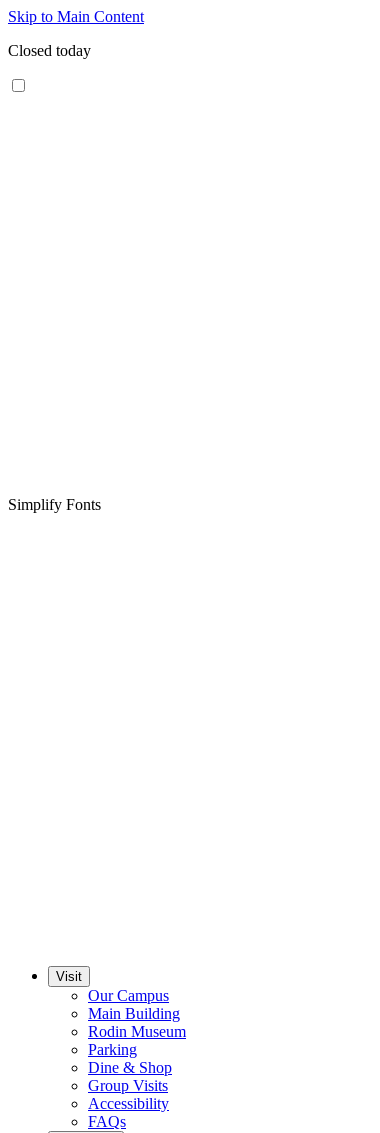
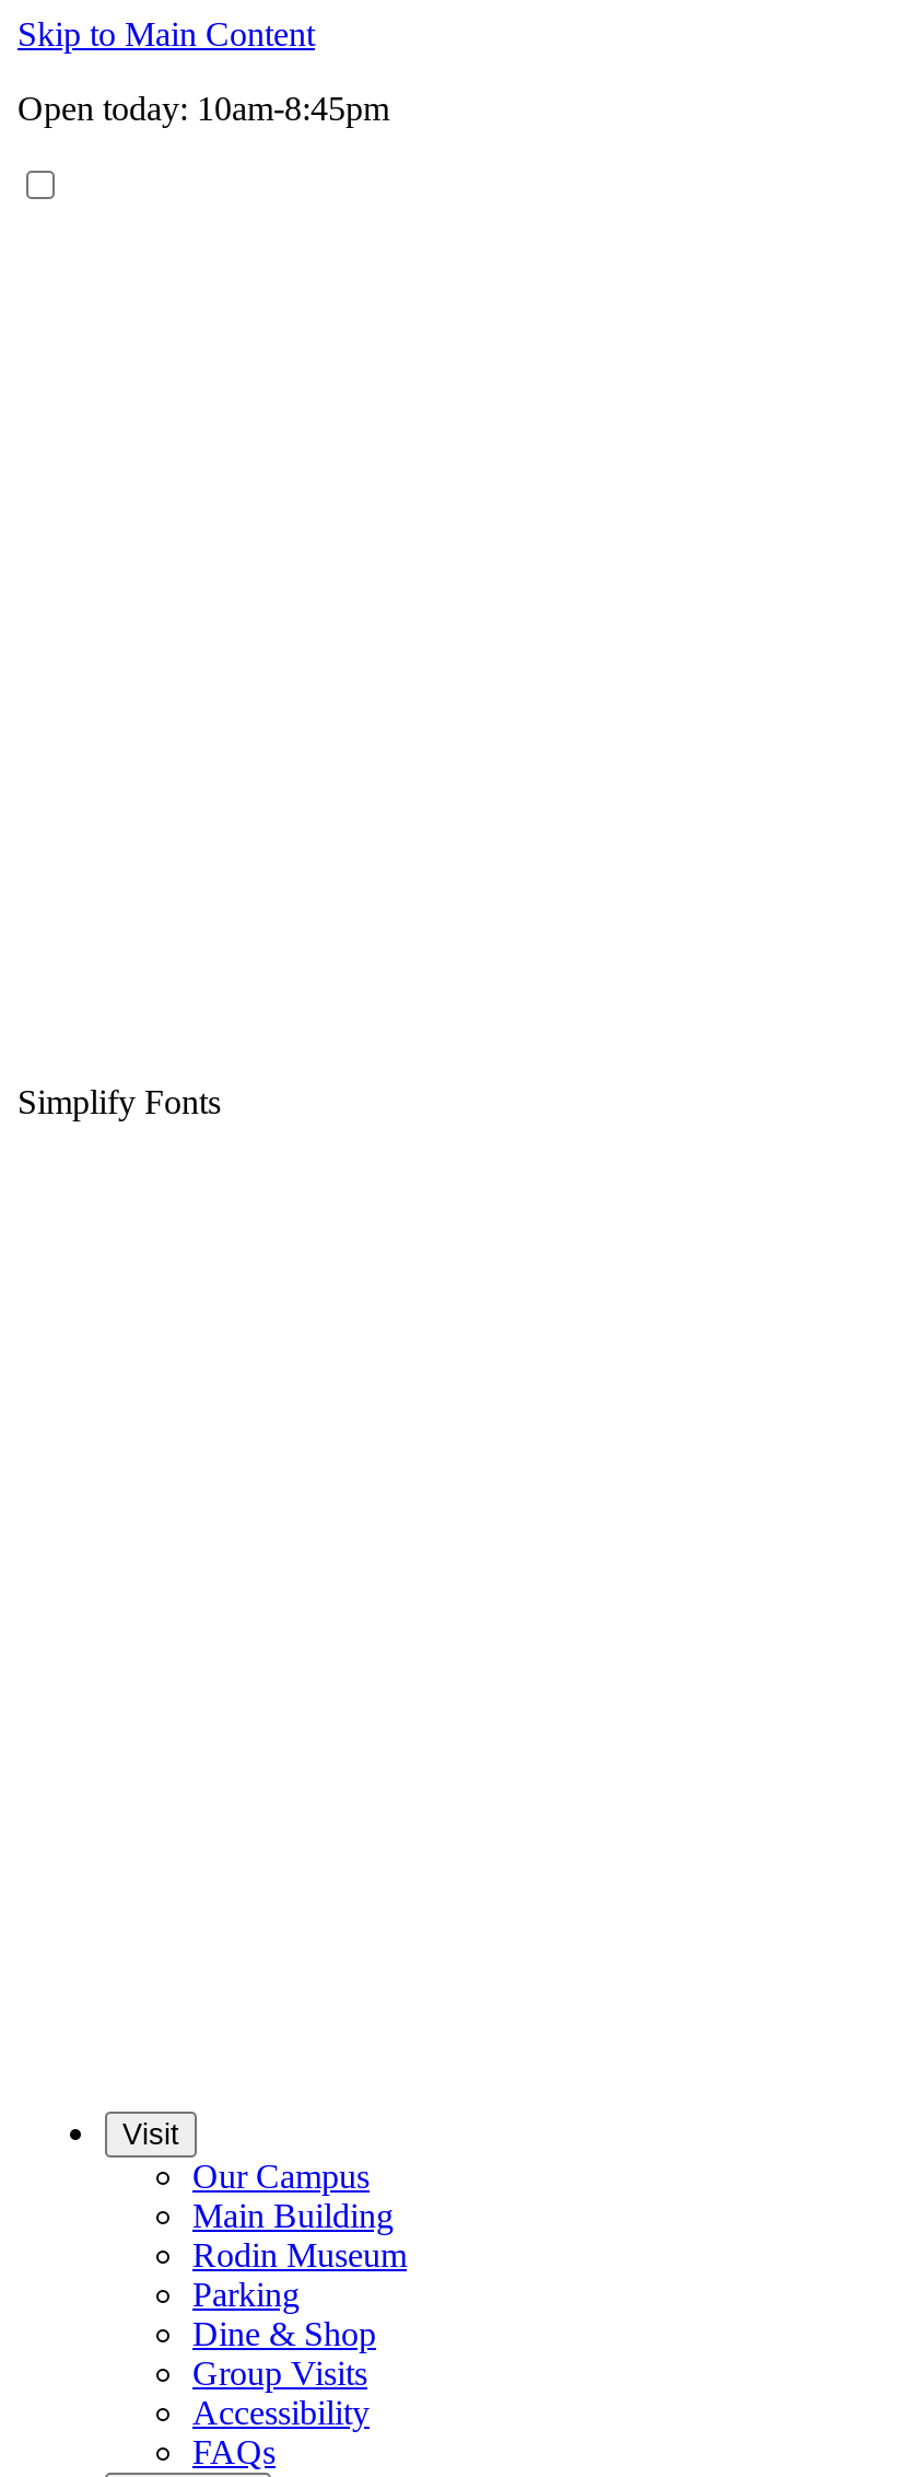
- Closed today
+ Open today: 10am-8:45pm
